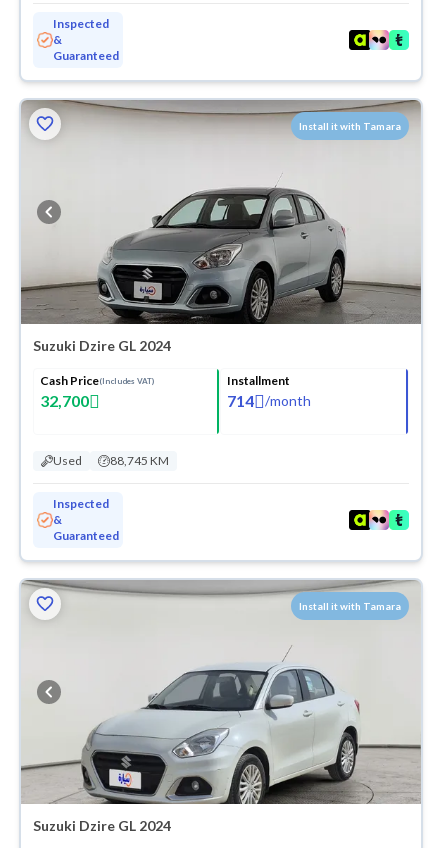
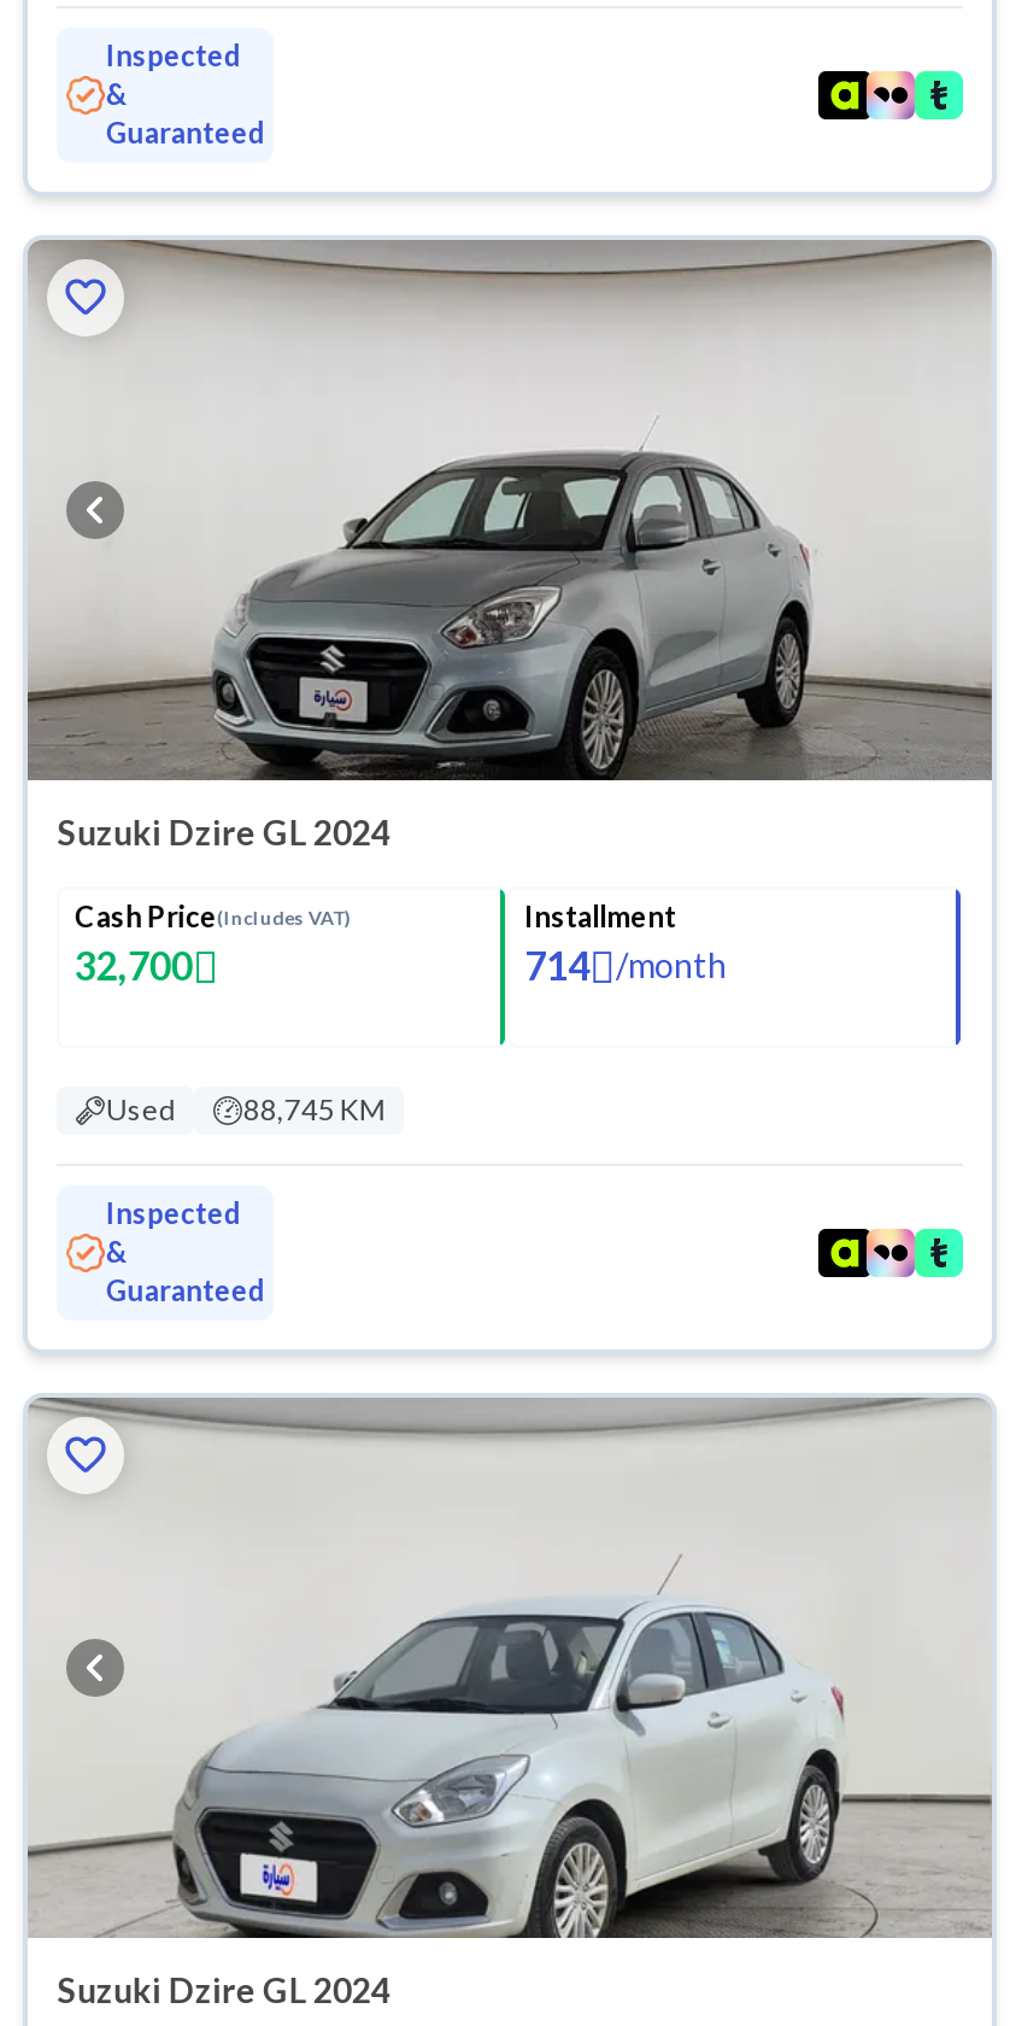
- Install it with Tamara

- Install it with Tamara
